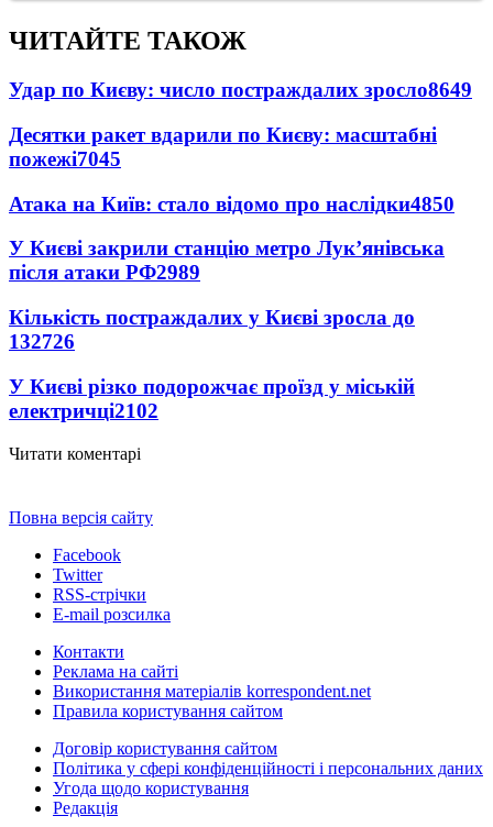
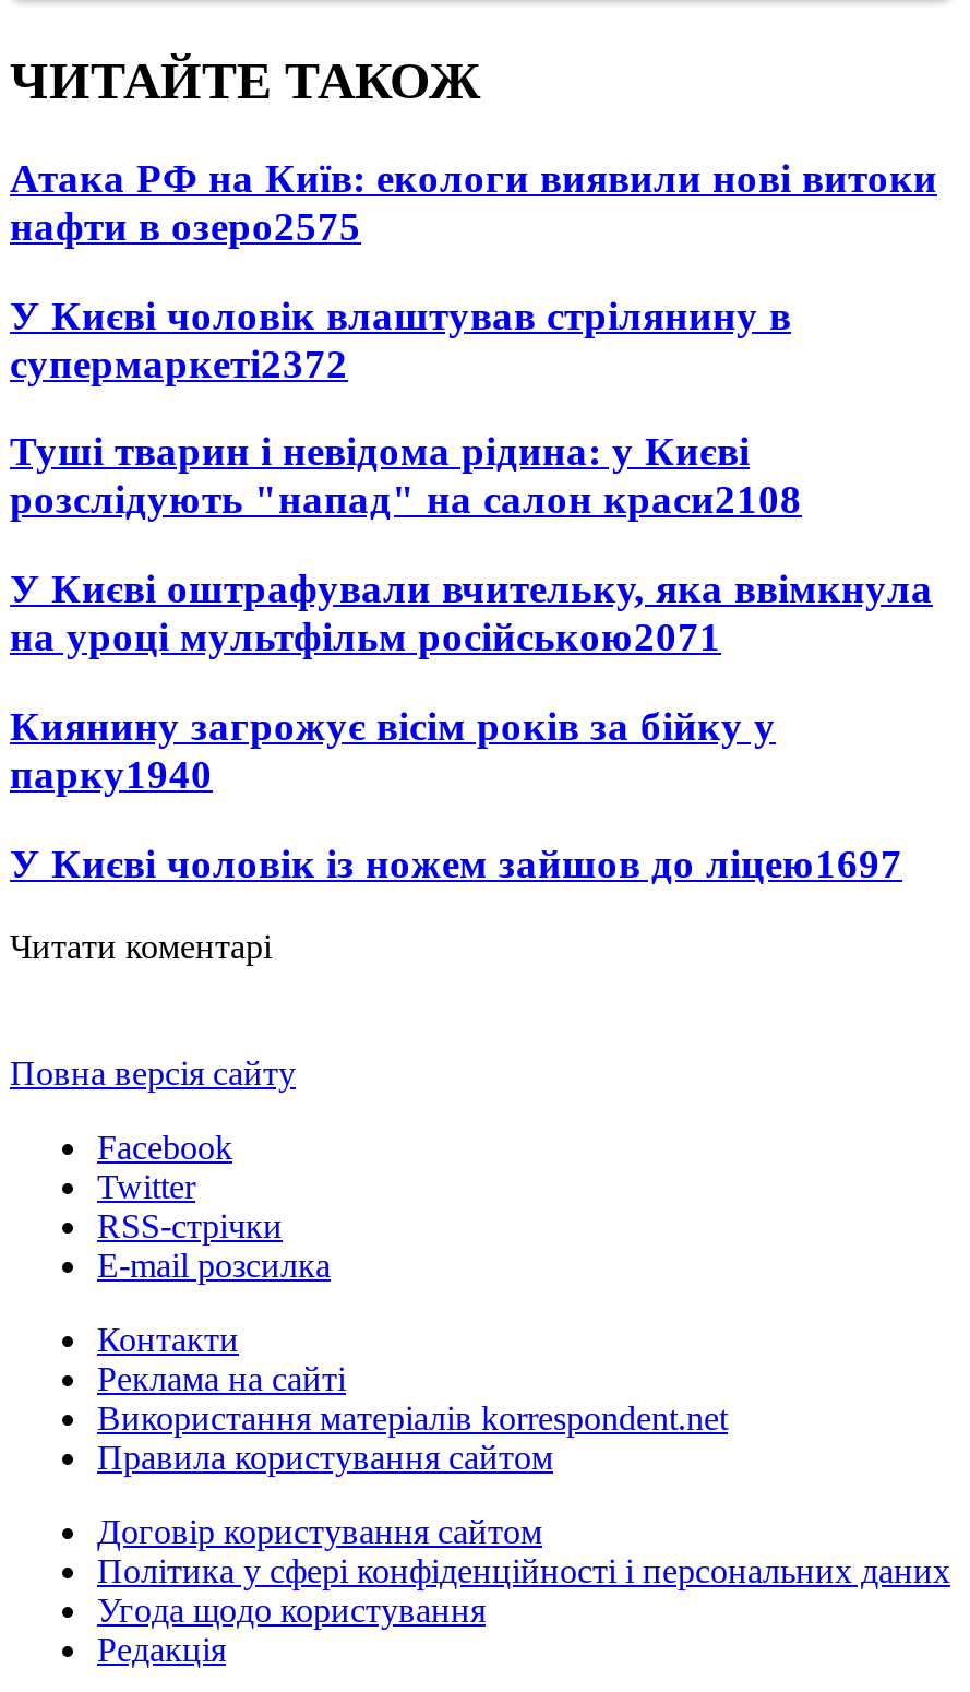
- Удар по Києву: число постраждалих зросло8649
+ Атака РФ на Київ: екологи виявили нові витоки
+ нафти в озеро2575

- Десятки ракет вдарили по Києву: масштабні
- пожежі7045
+ У Києві чоловік влаштував стрілянину в
+ супермаркеті2372

- Атака на Київ: стало відомо про наслідки4850
+ Туші тварин і невідома рідина: у Києві
+ розслідують "напад" на салон краси2108

- У Києві закрили станцію метро Лук’янівська
- після атаки РФ2989
+ У Києві оштрафували вчительку, яка ввімкнула
+ на уроці мультфільм російською2071

- Кількість постраждалих у Києві зросла до
- 132726
+ Киянину загрожує вісім років за бійку у
+ парку1940

- У Києві різко подорожчає проїзд у міській
- електричці2102
+ У Києві чоловік із ножем зайшов до ліцею1697
